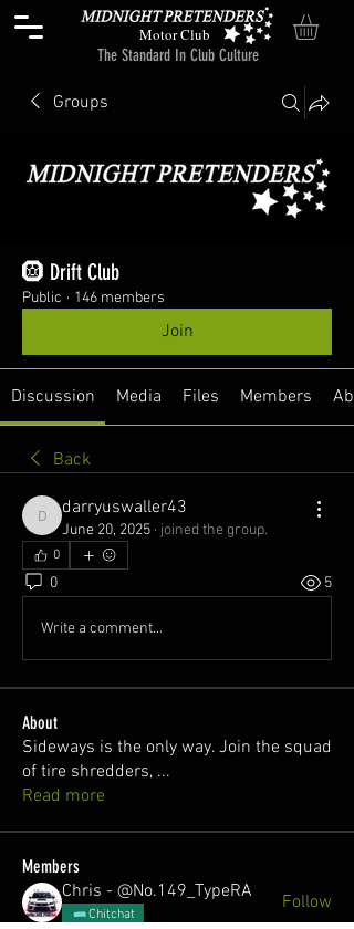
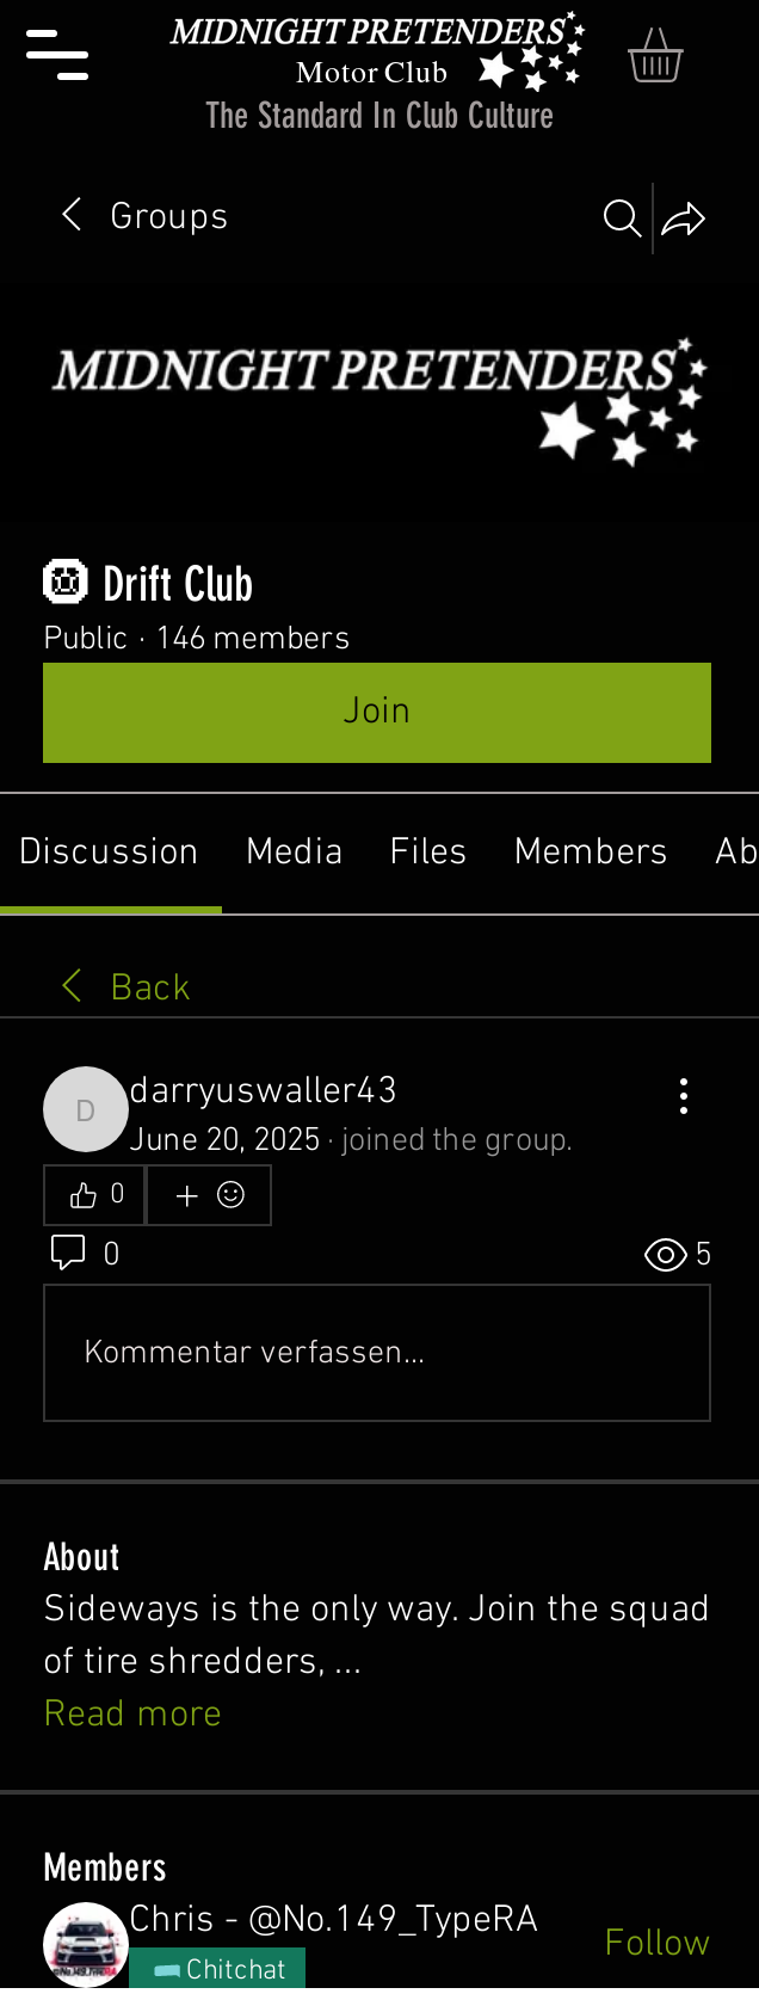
- Write a comment...
+ Kommentar verfassen...
